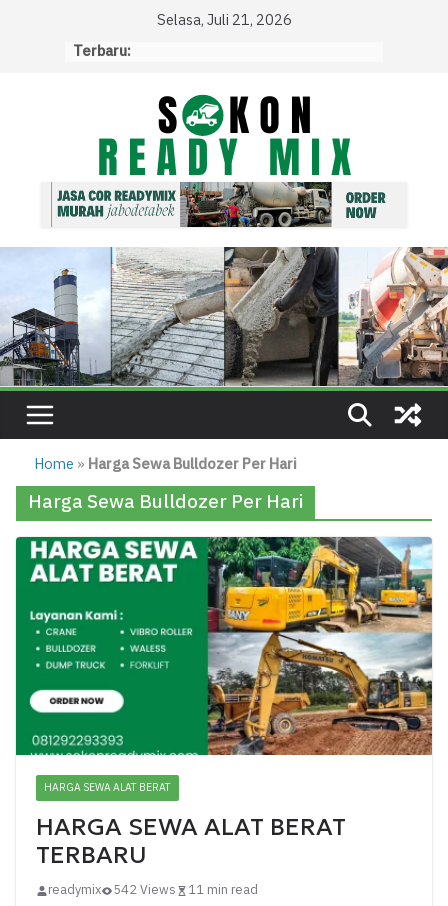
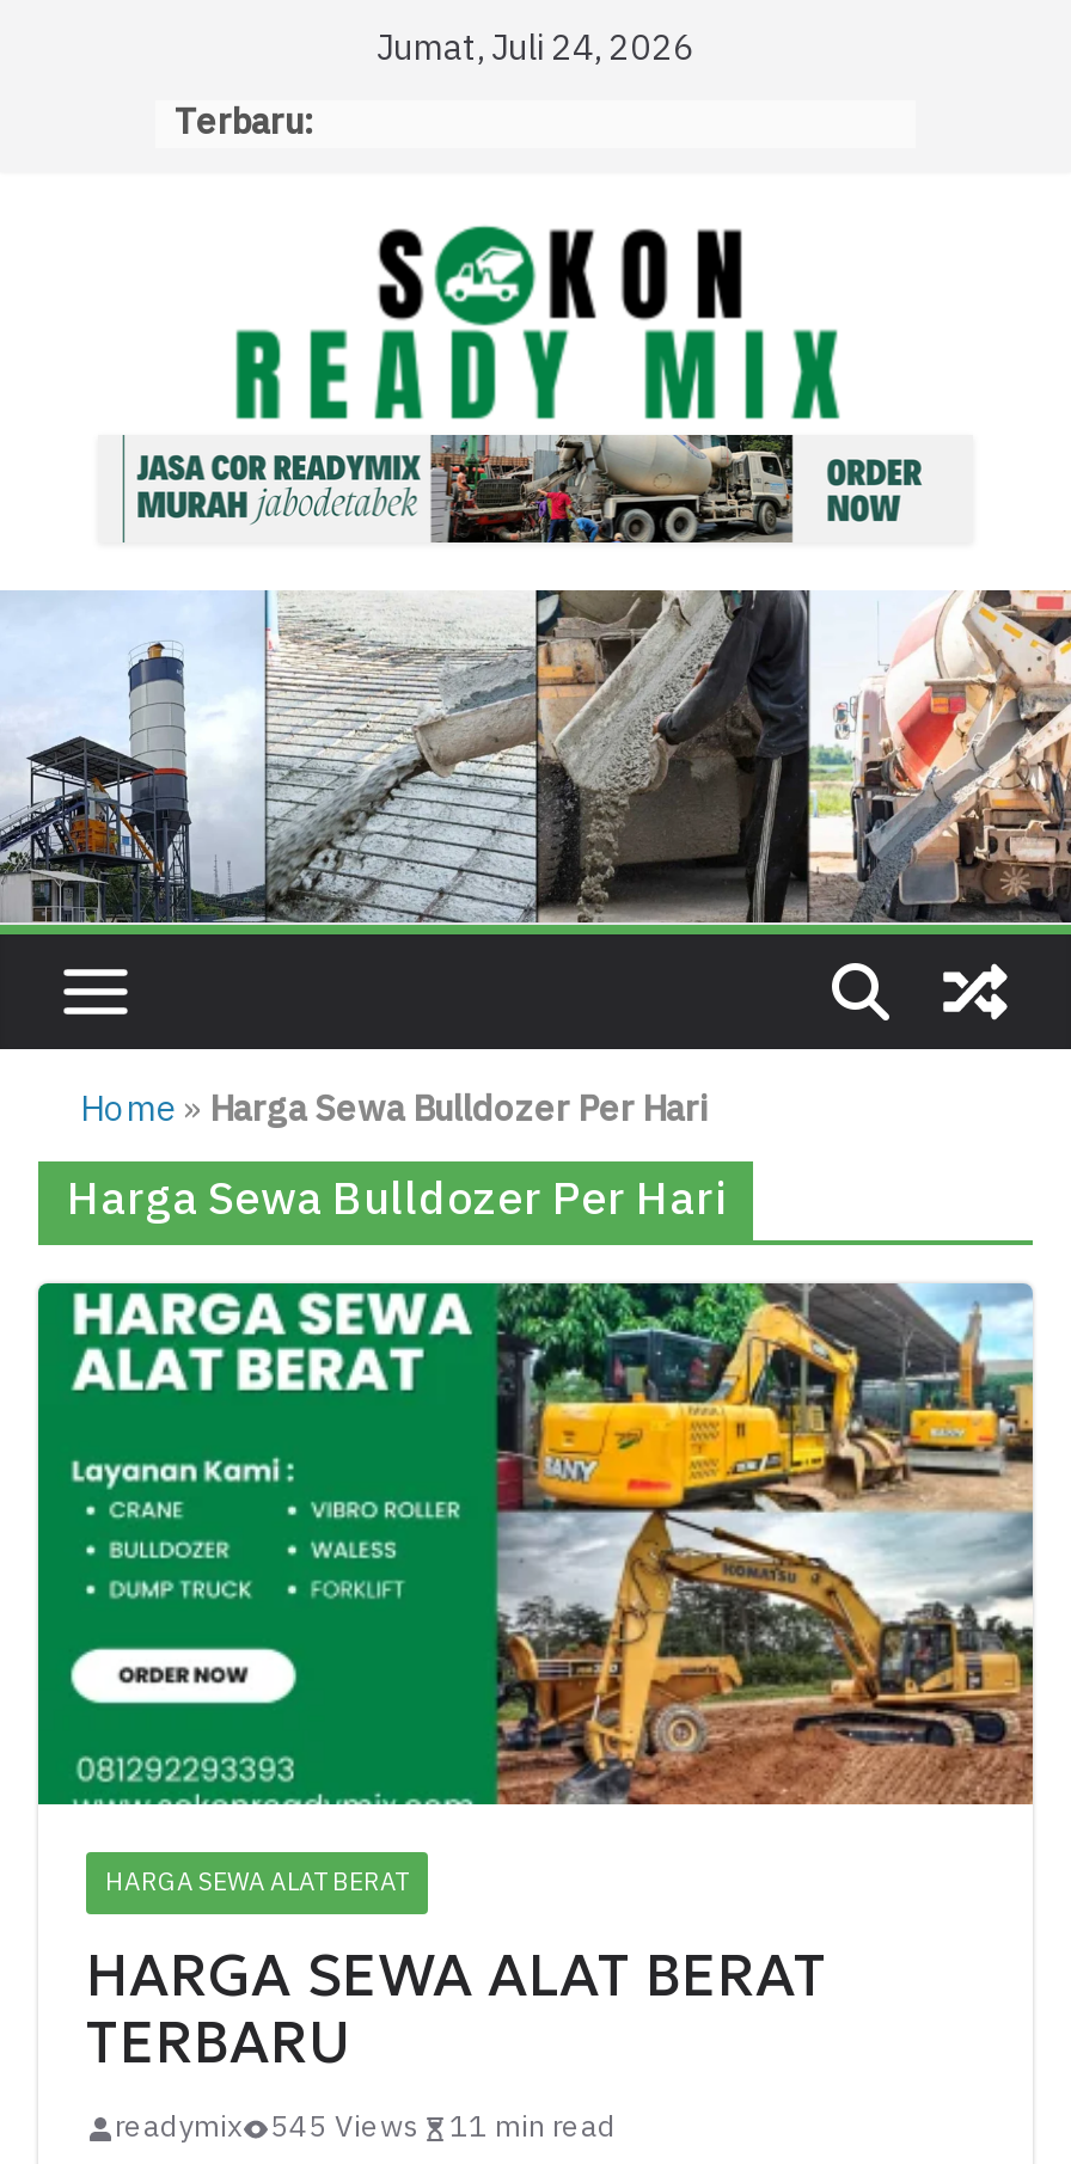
- Selasa, Juli 21, 2026
+ Jumat, Juli 24, 2026

- readymix 542 Views 11 min read
+ readymix 545 Views 11 min read
